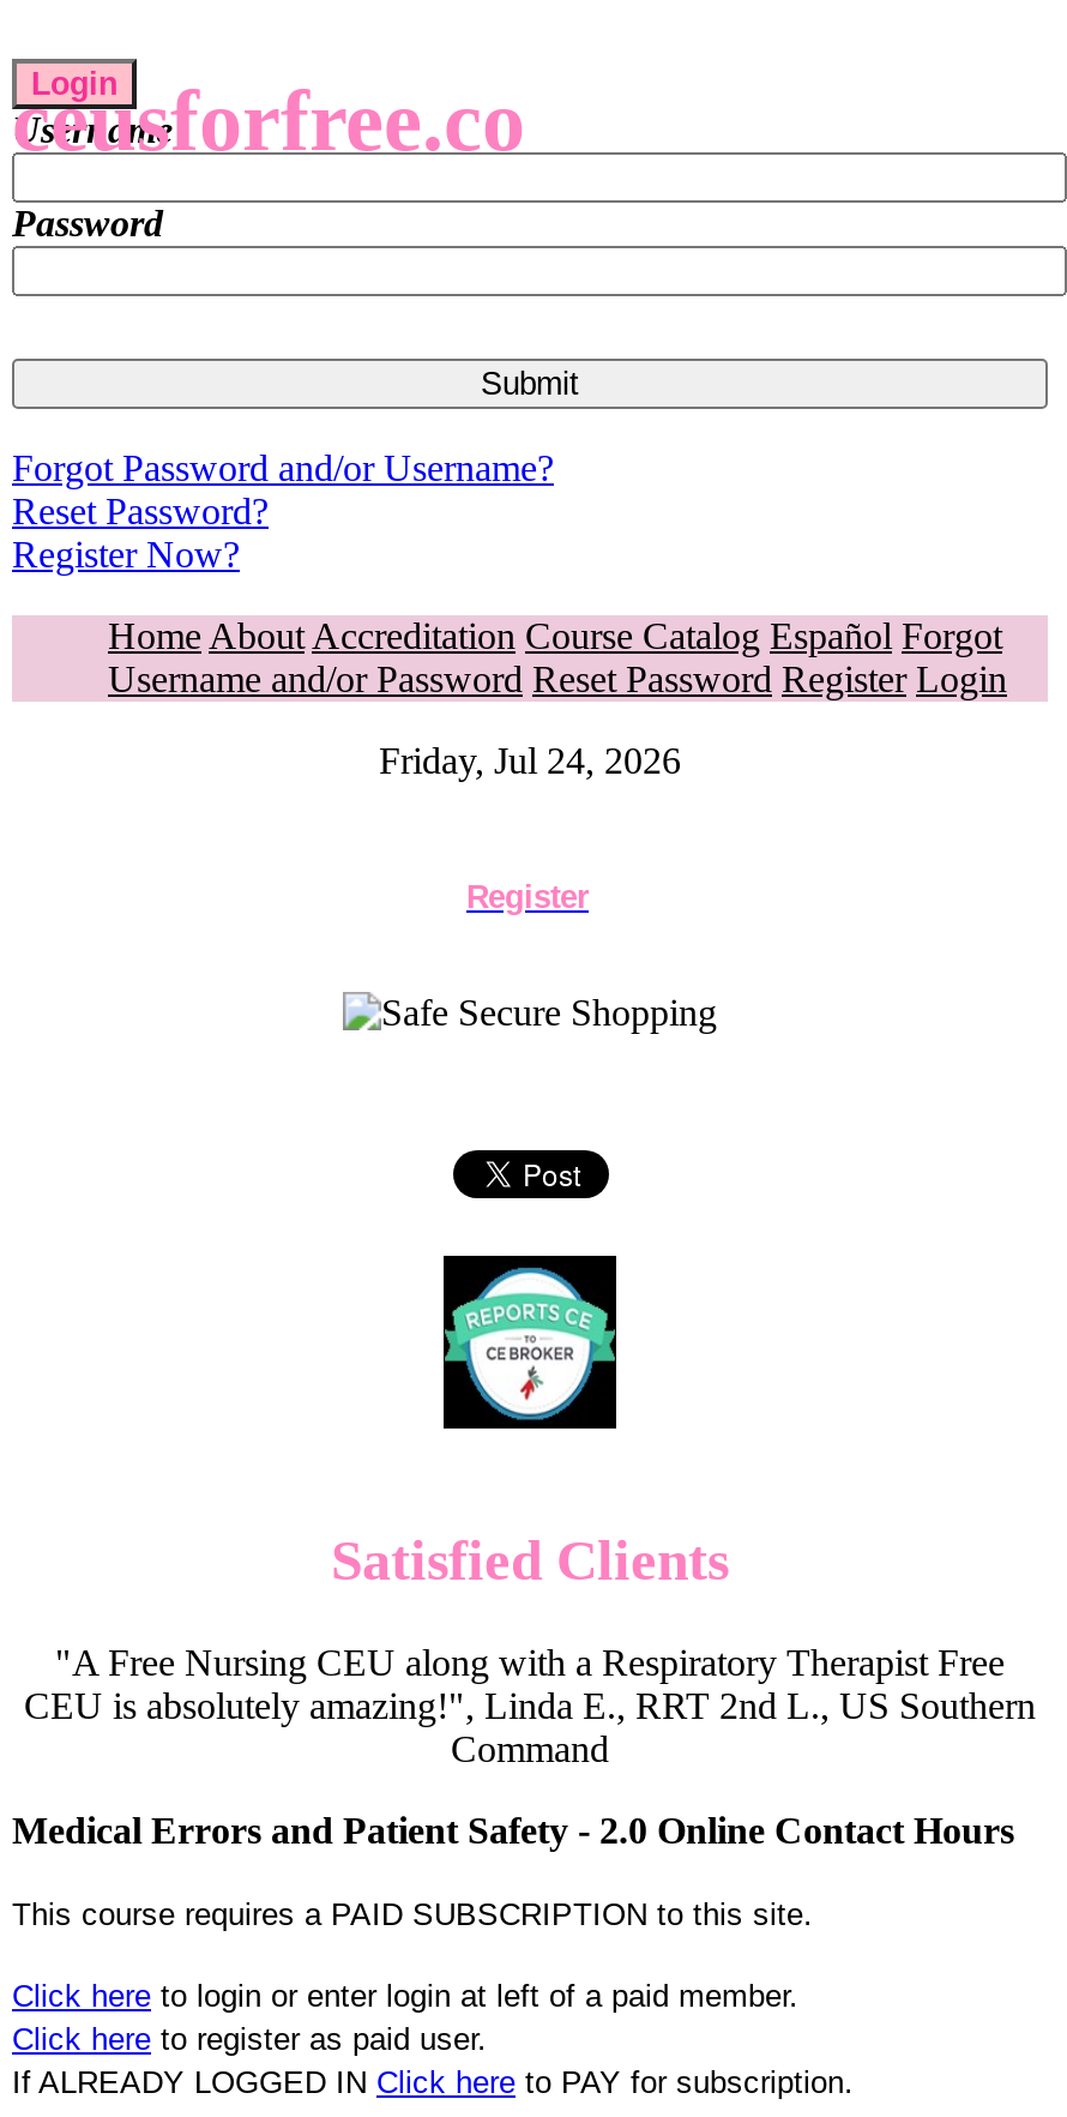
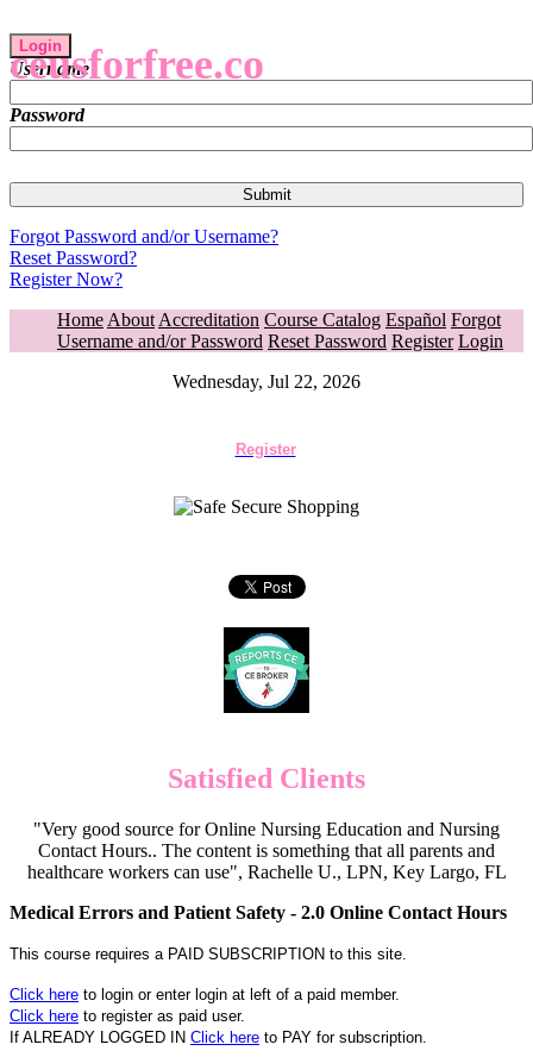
- Friday, Jul 24, 2026
+ Wednesday, Jul 22, 2026

- "A Free Nursing CEU along with a Respiratory Therapist Free
- CEU is absolutely amazing!", Linda E., RRT 2nd L., US Southern
- Command
+ "Very good source for Online Nursing Education and Nursing
+ Contact Hours.. The content is something that all parents and
+ healthcare workers can use", Rachelle U., LPN, Key Largo, FL
